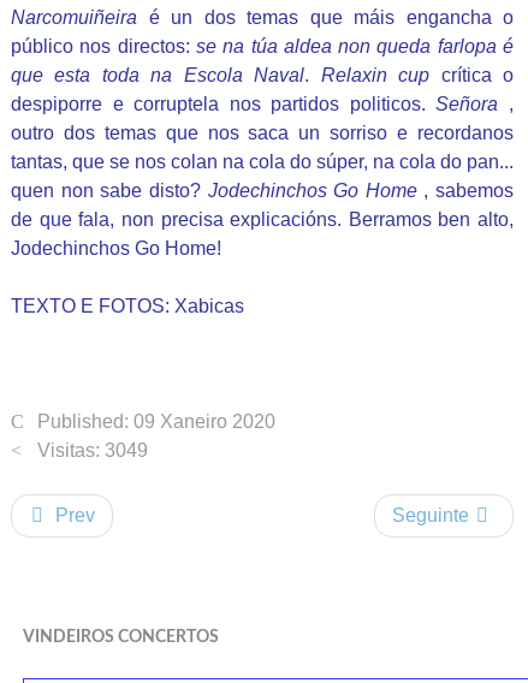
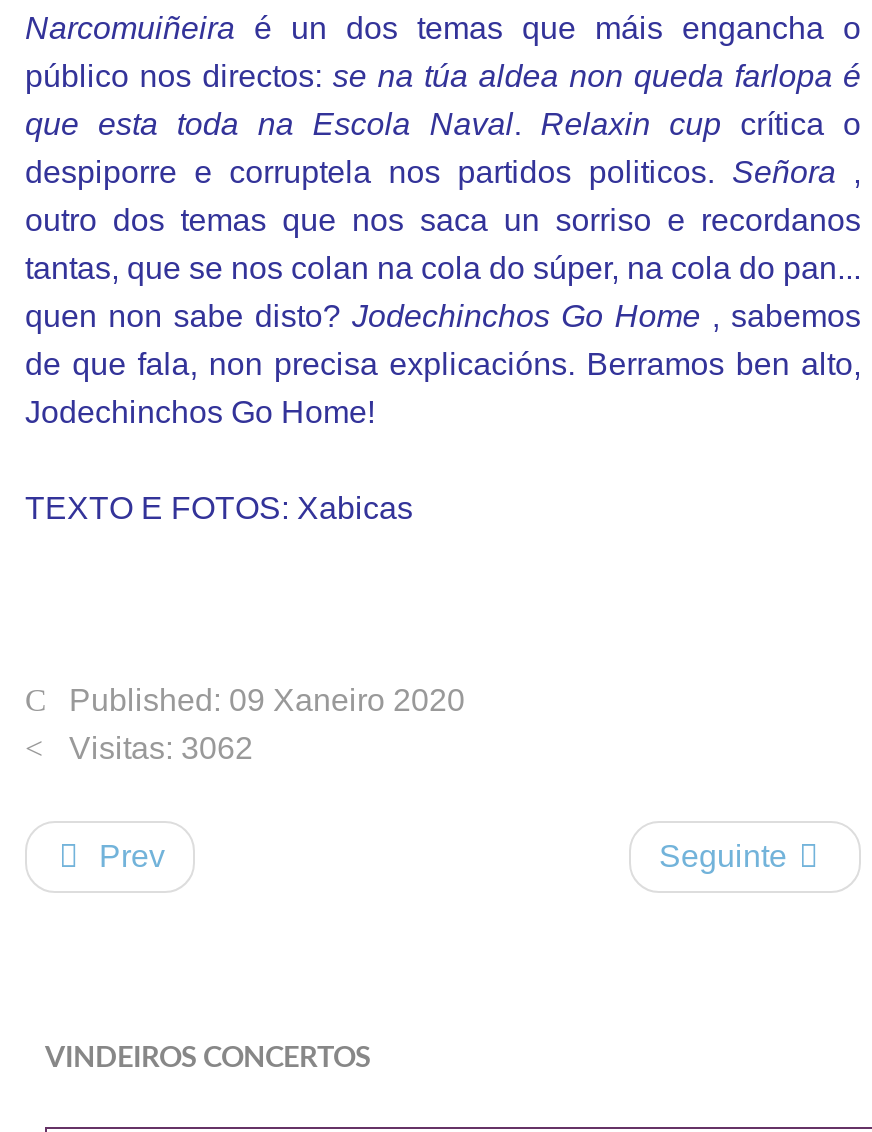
- Visitas: 3049
+ Visitas: 3062
